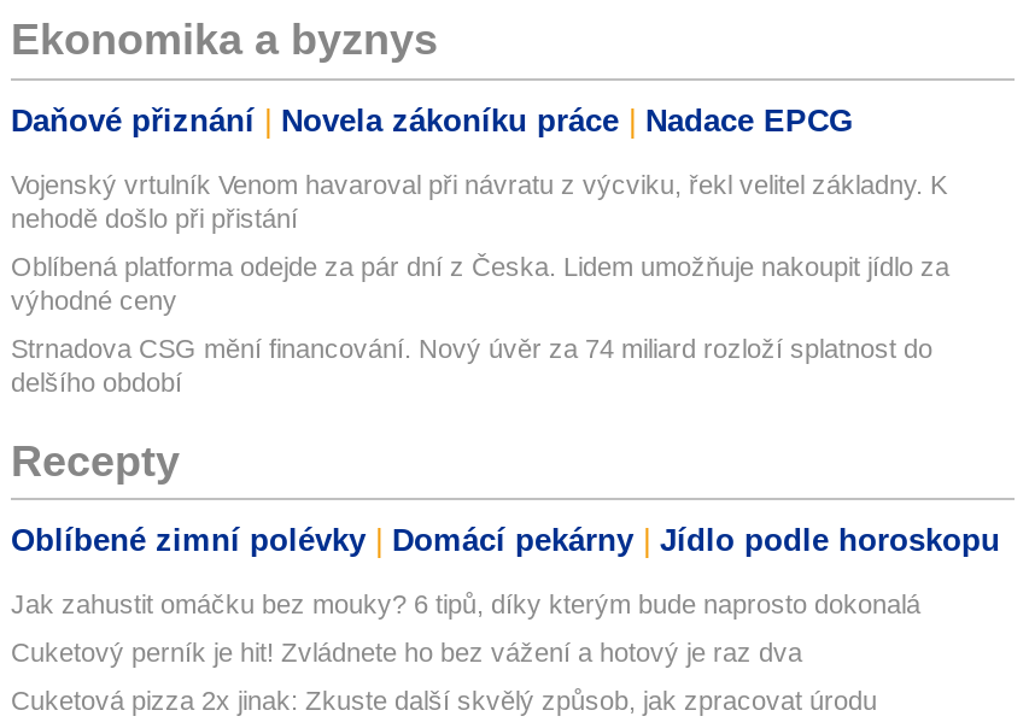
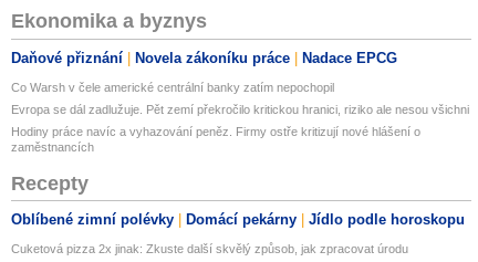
- Vojenský vrtulník Venom havaroval při návratu z výcviku, řekl velitel základny. K
- nehodě došlo při přistání
+ Co Warsh v čele americké centrální banky zatím nepochopil

- Oblíbená platforma odejde za pár dní z Česka. Lidem umožňuje nakoupit jídlo za
- výhodné ceny
+ Evropa se dál zadlužuje. Pět zemí překročilo kritickou hranici, riziko ale nesou všichni

- Strnadova CSG mění financování. Nový úvěr za 74 miliard rozloží splatnost do
- delšího období
+ Hodiny práce navíc a vyhazování peněz. Firmy ostře kritizují nové hlášení o
+ zaměstnancích

- Jak zahustit omáčku bez mouky? 6 tipů, díky kterým bude naprosto dokonalá
- Cuketový perník je hit! Zvládnete ho bez vážení a hotový je raz dva
